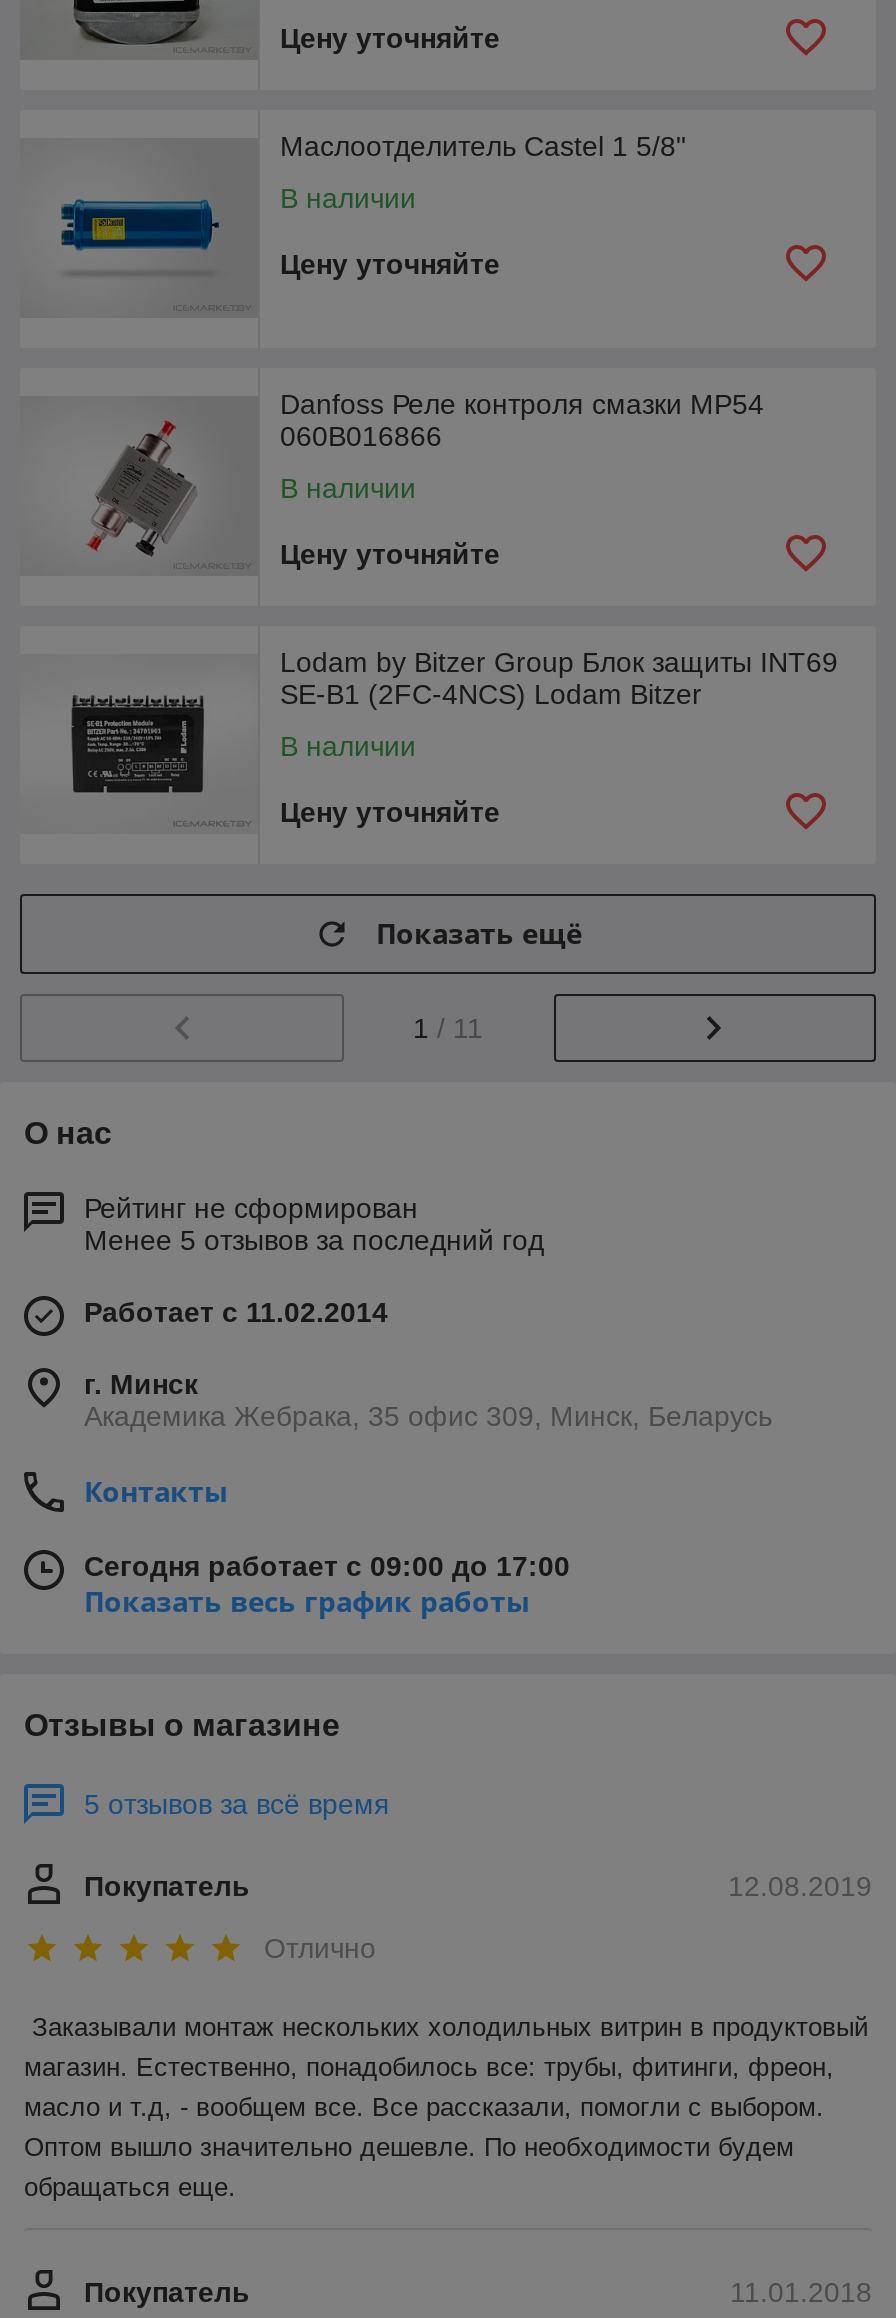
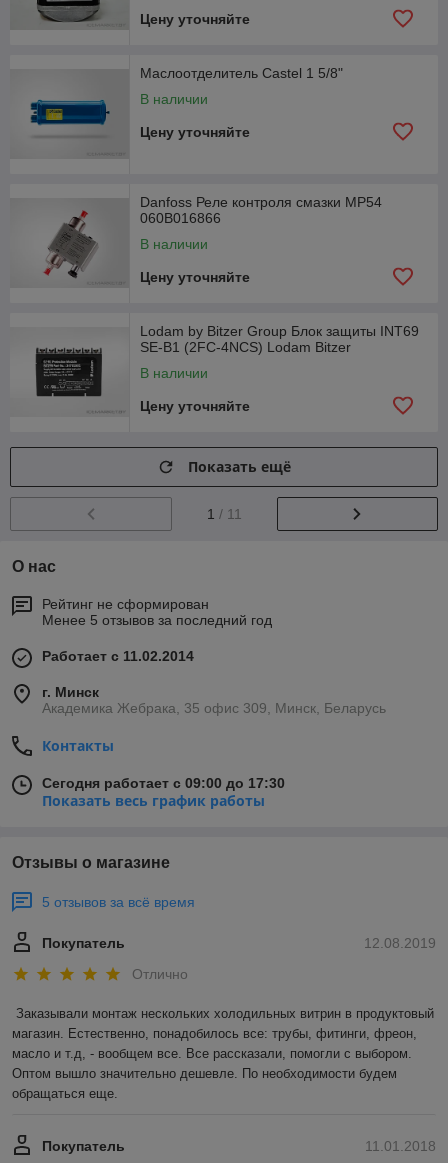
- Сегодня работает с 09:00 до 17:00
+ Сегодня работает с 09:00 до 17:30
